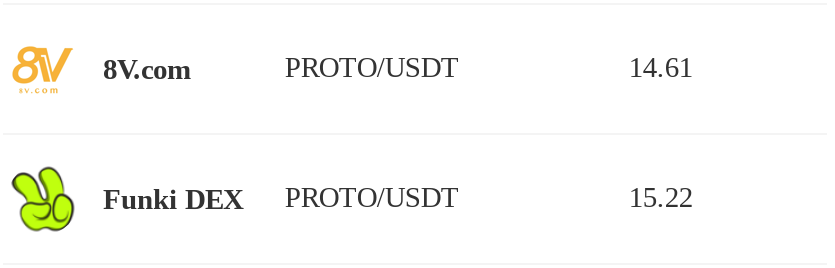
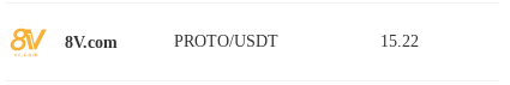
- 14.61

- [image]
- Funki DEX
- PROTO/USDT
